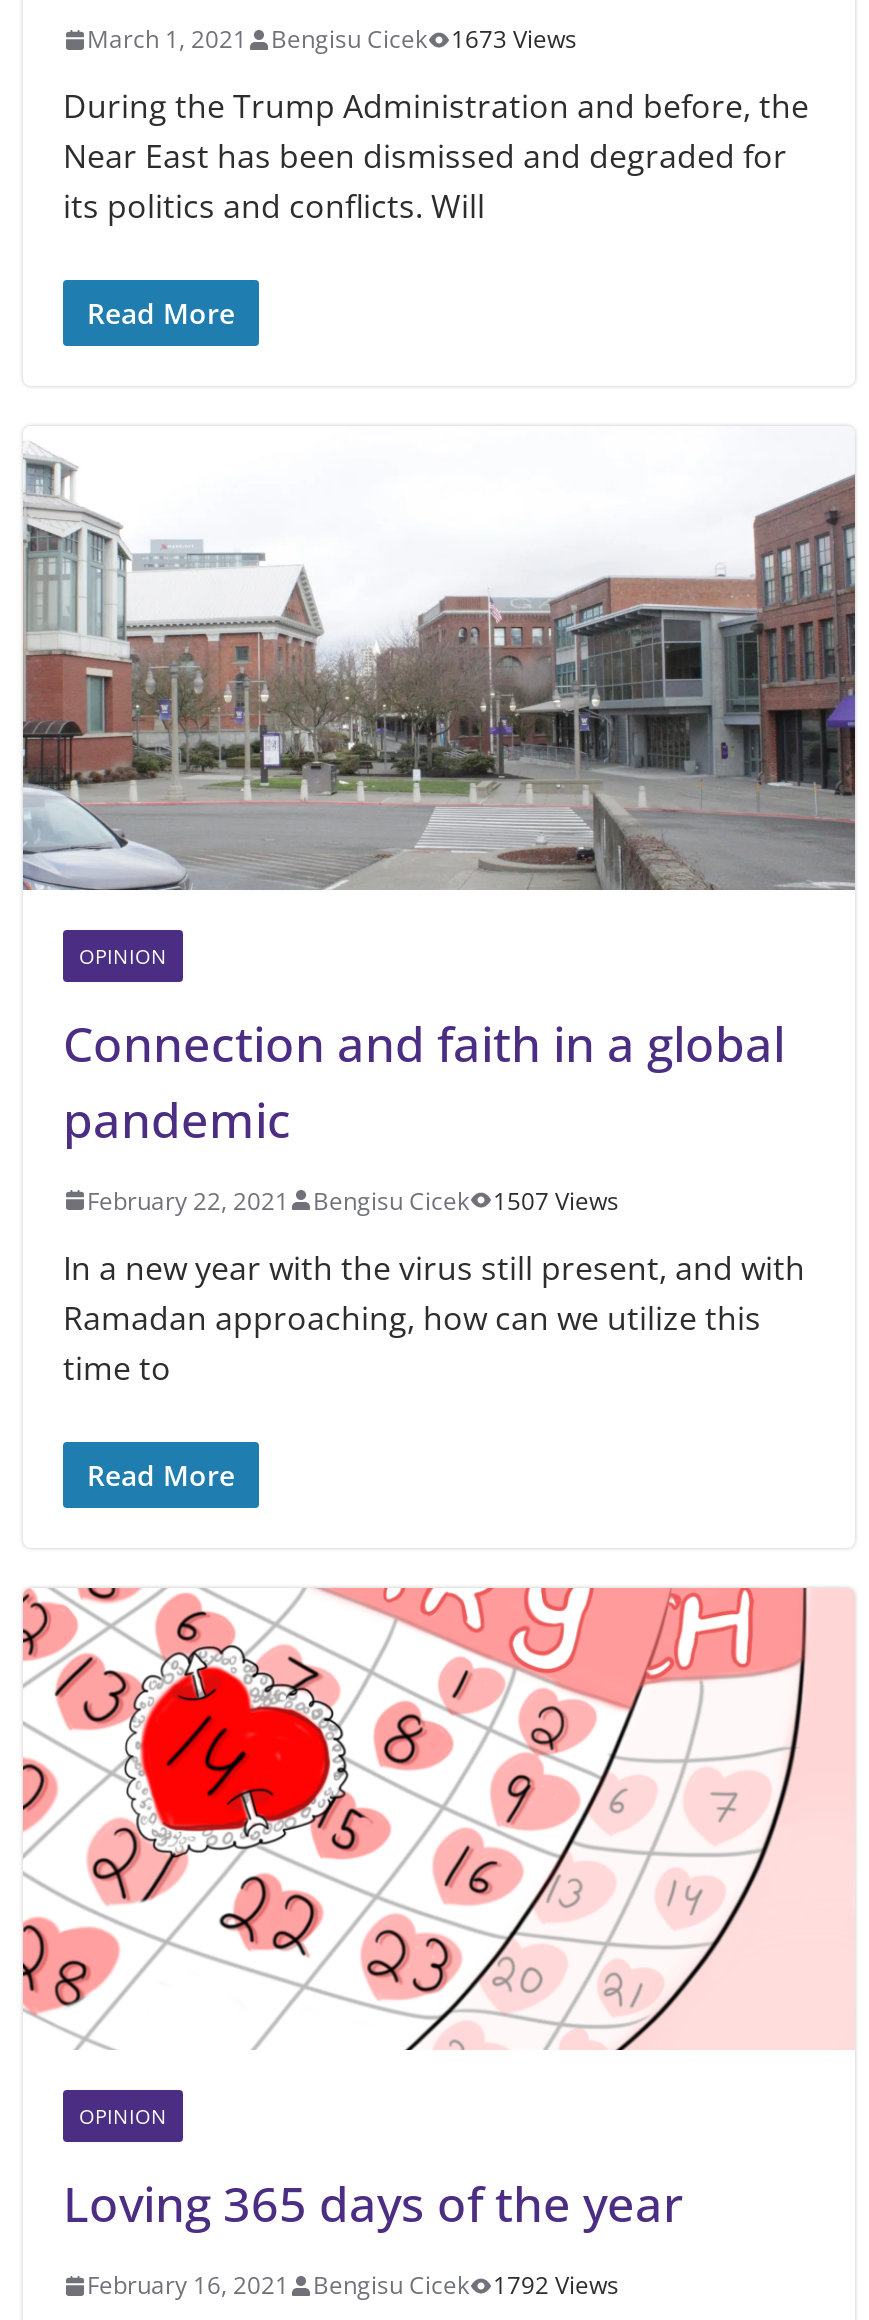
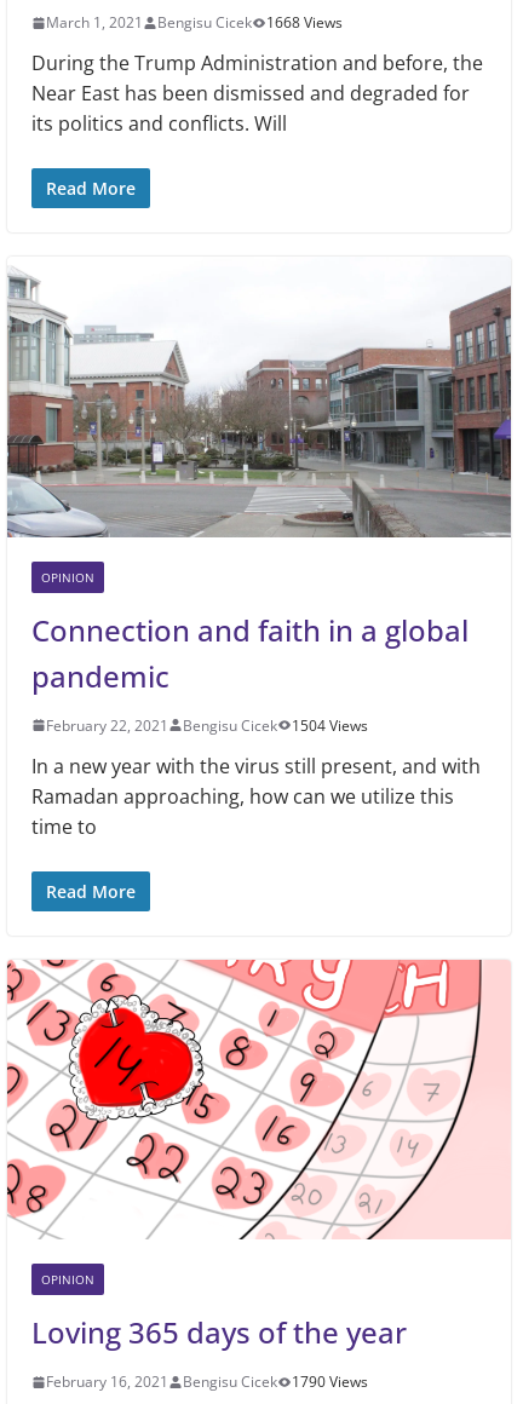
- March 1, 2021 Bengisu Cicek 1673 Views
+ March 1, 2021 Bengisu Cicek 1668 Views

- February 22, 2021 Bengisu Cicek 1507 Views
+ February 22, 2021 Bengisu Cicek 1504 Views

- February 16, 2021 Bengisu Cicek 1792 Views
+ February 16, 2021 Bengisu Cicek 1790 Views
